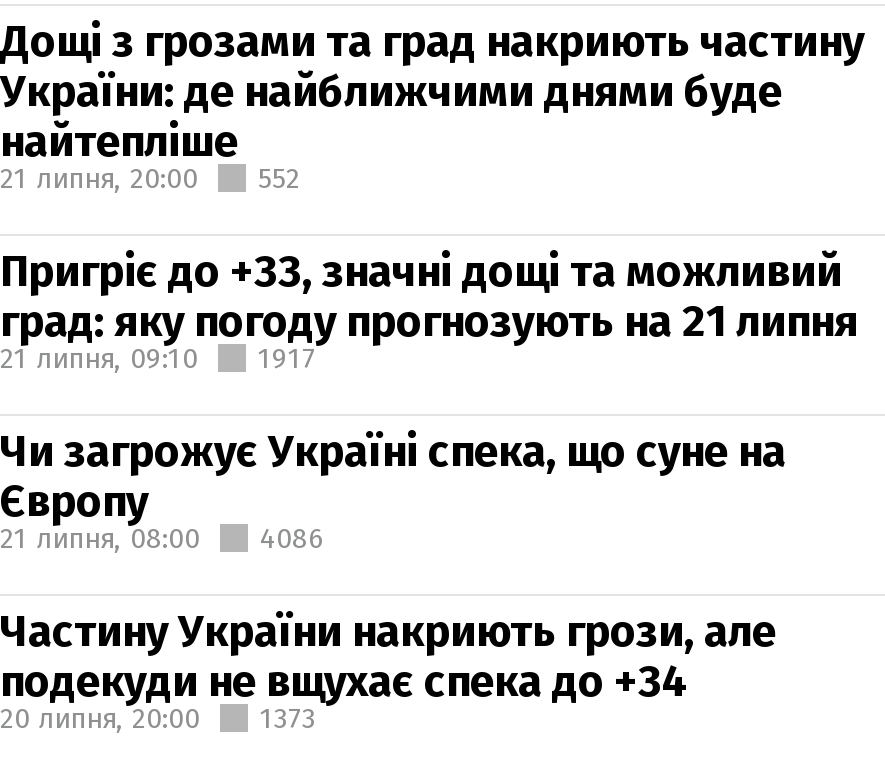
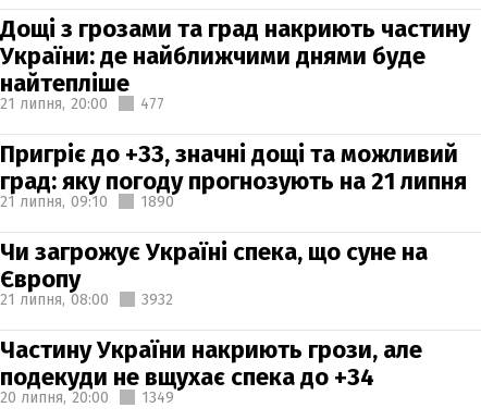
- 21 липня, 20:00 552
+ 21 липня, 20:00 477

- 1917
+ 1890

- 21 липня, 08:00 4086
+ 21 липня, 08:00 3932

- 20 липня, 20:00 1373
+ 20 липня, 20:00 1349
